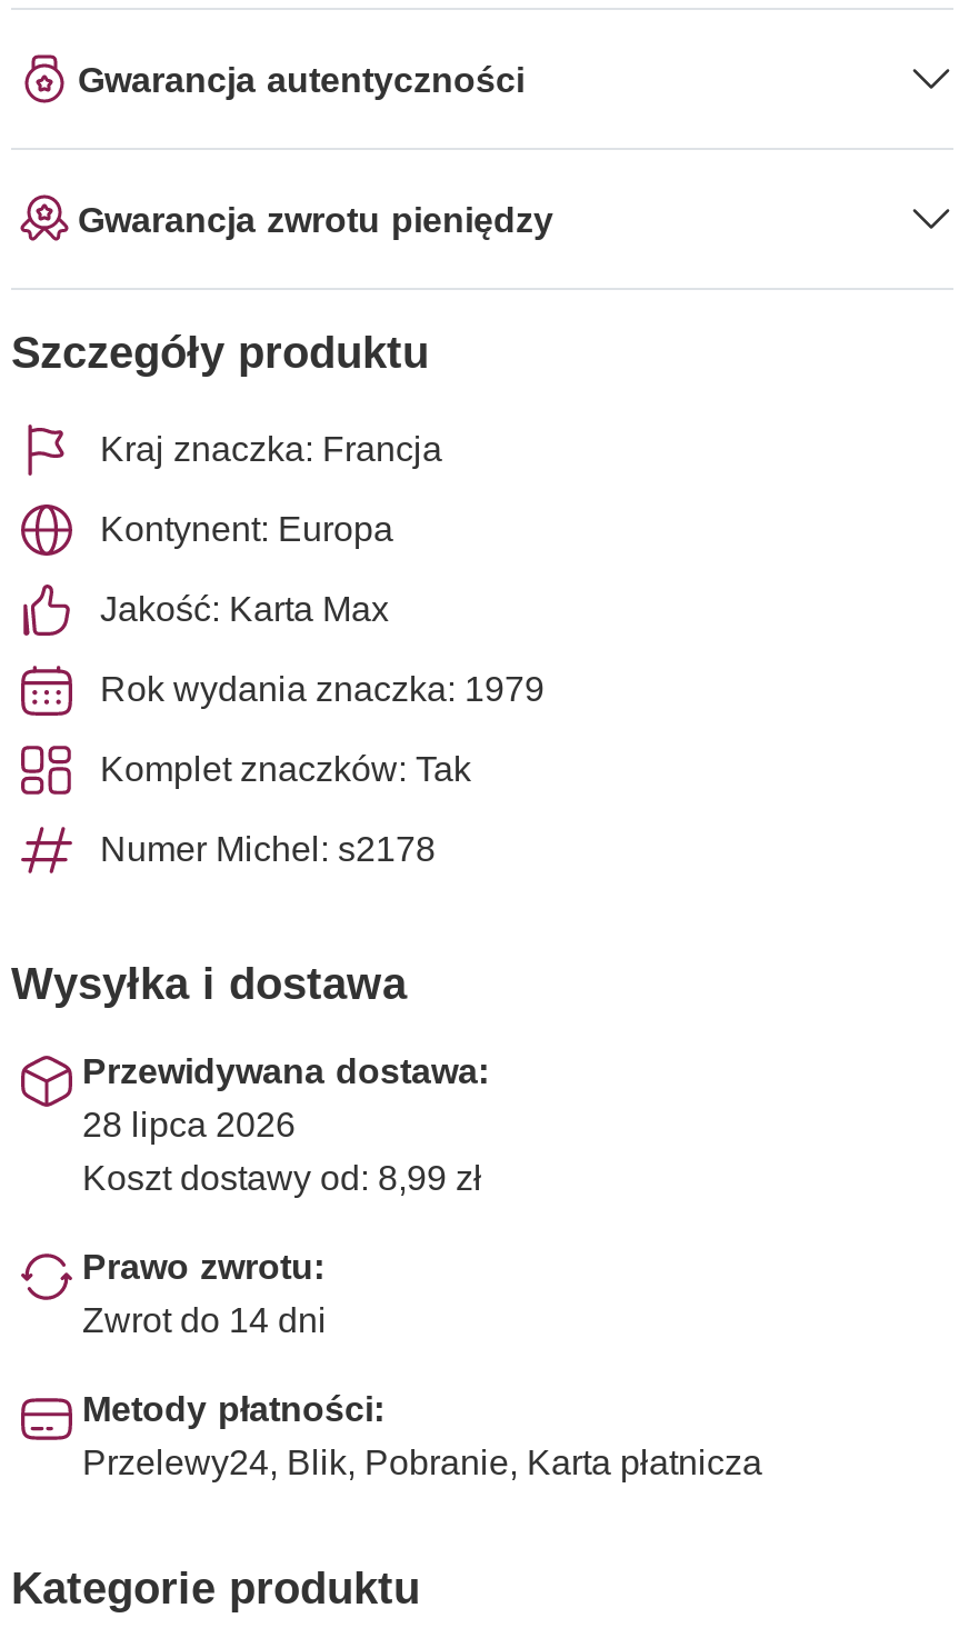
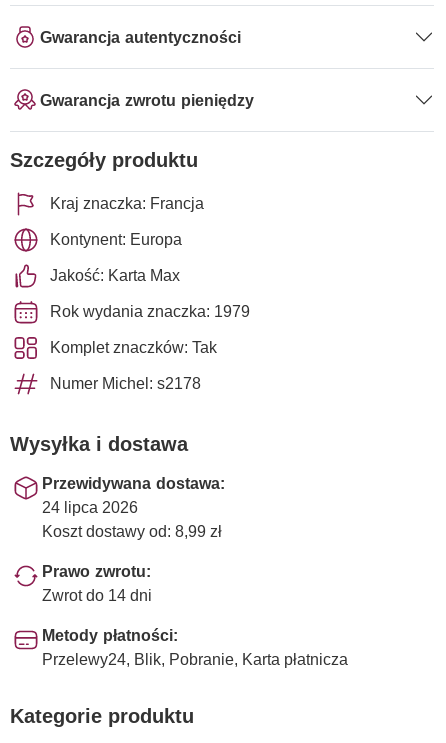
- 28 lipca 2026
+ 24 lipca 2026
